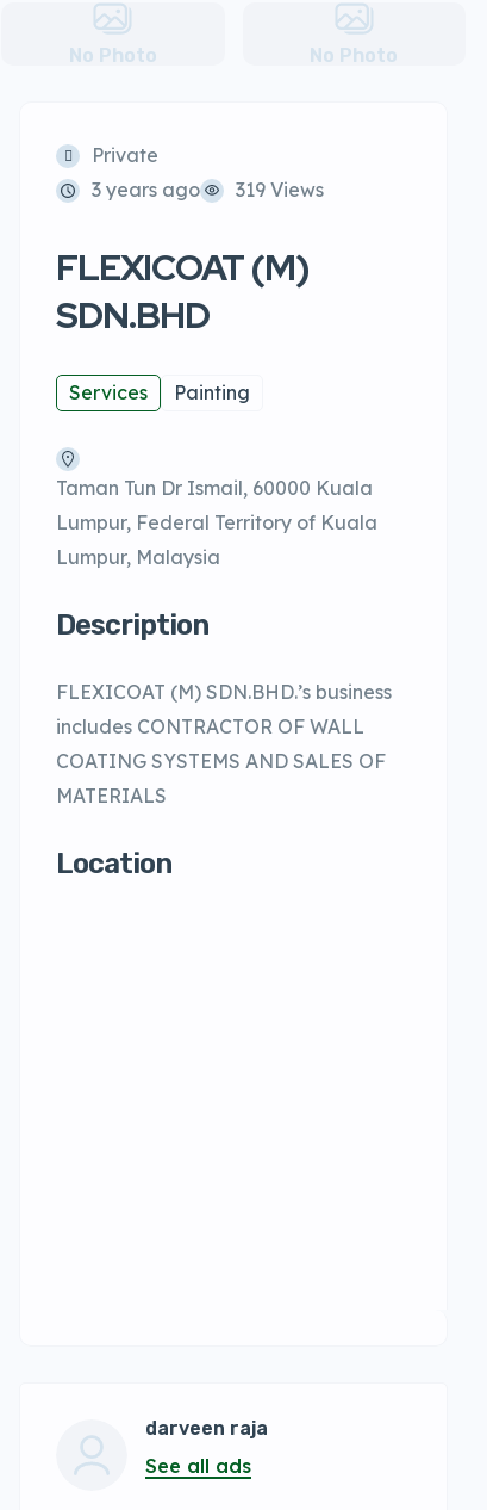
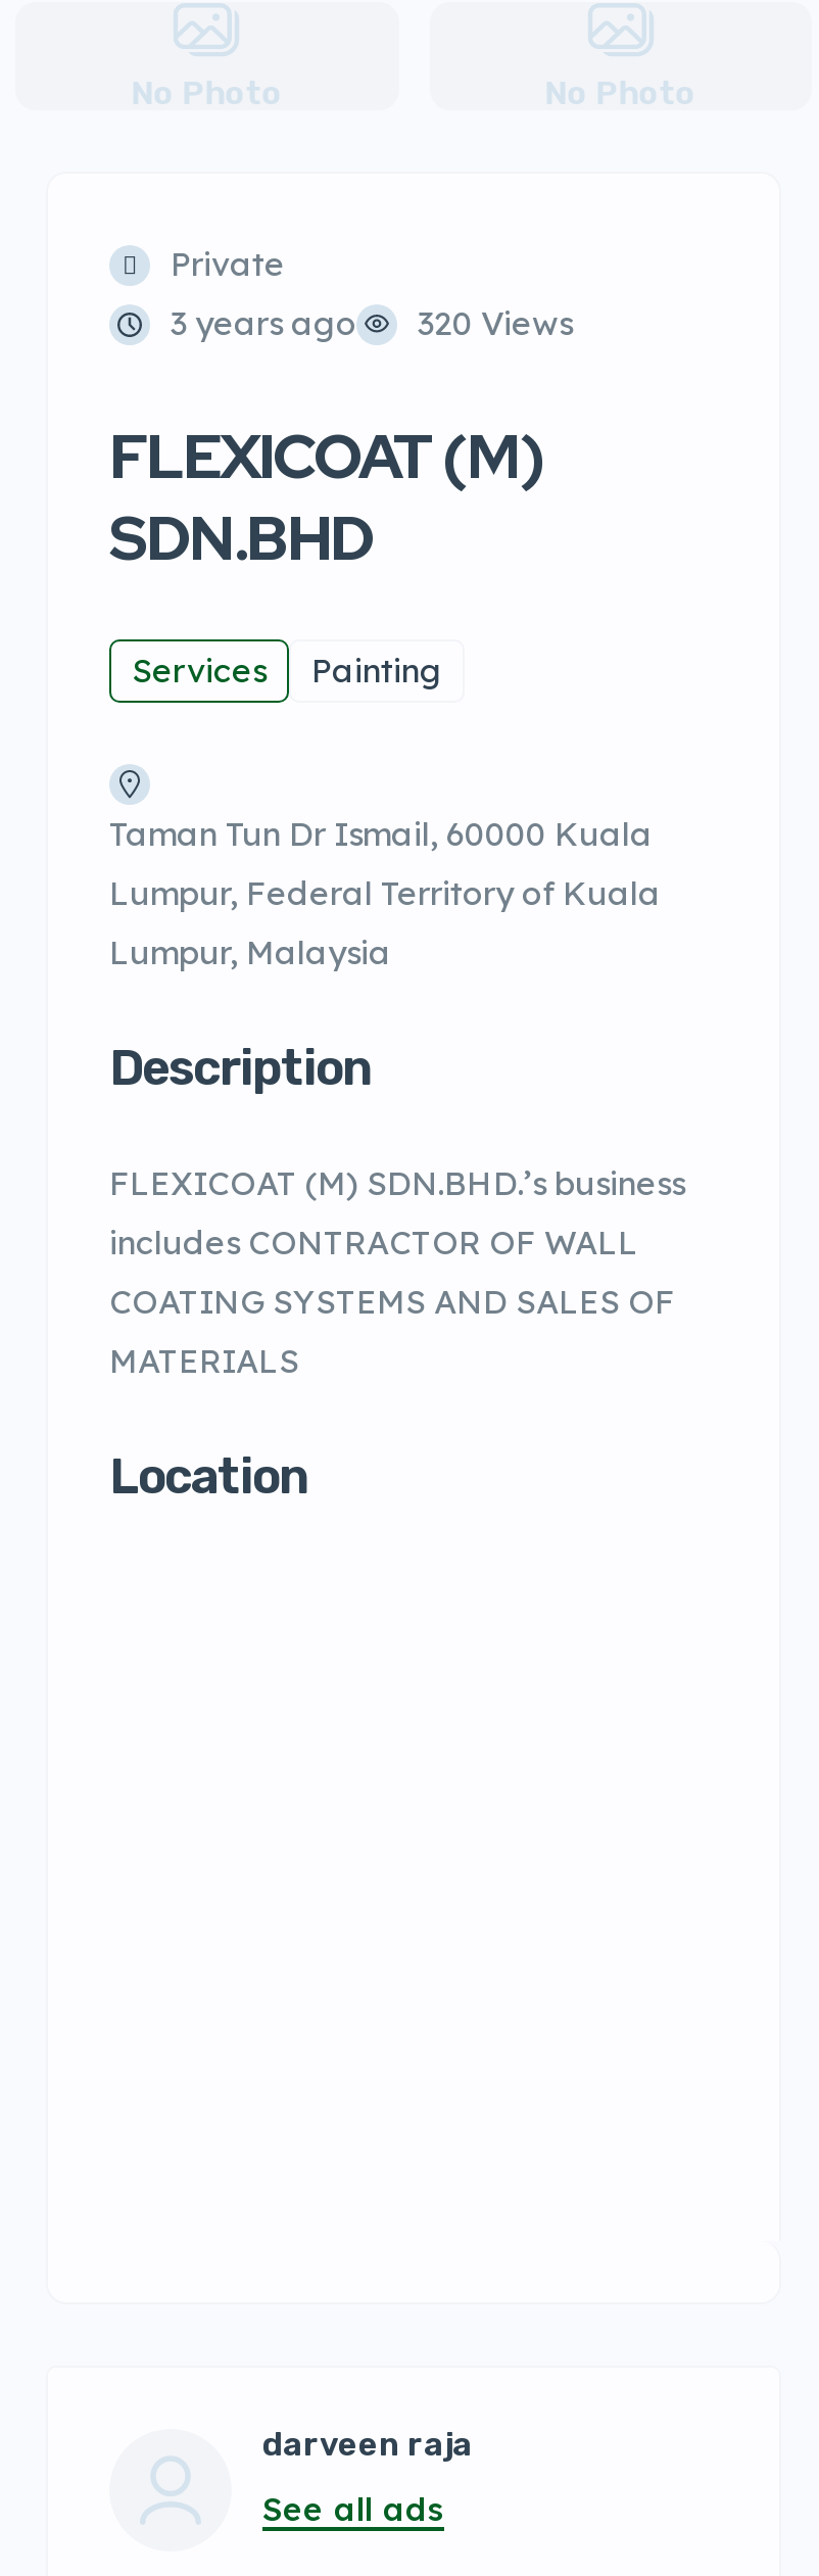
- 3 years ago 319 Views
+ 3 years ago 320 Views
